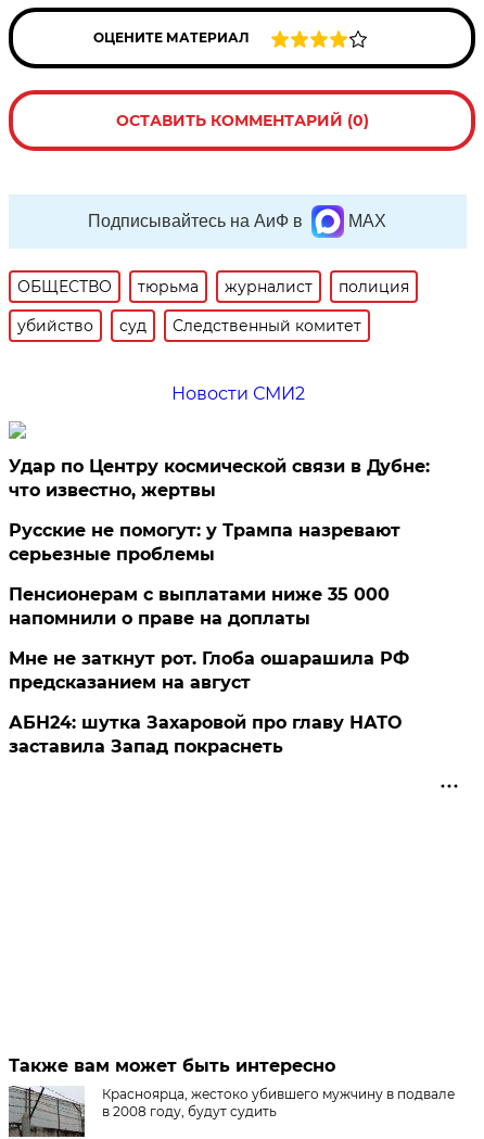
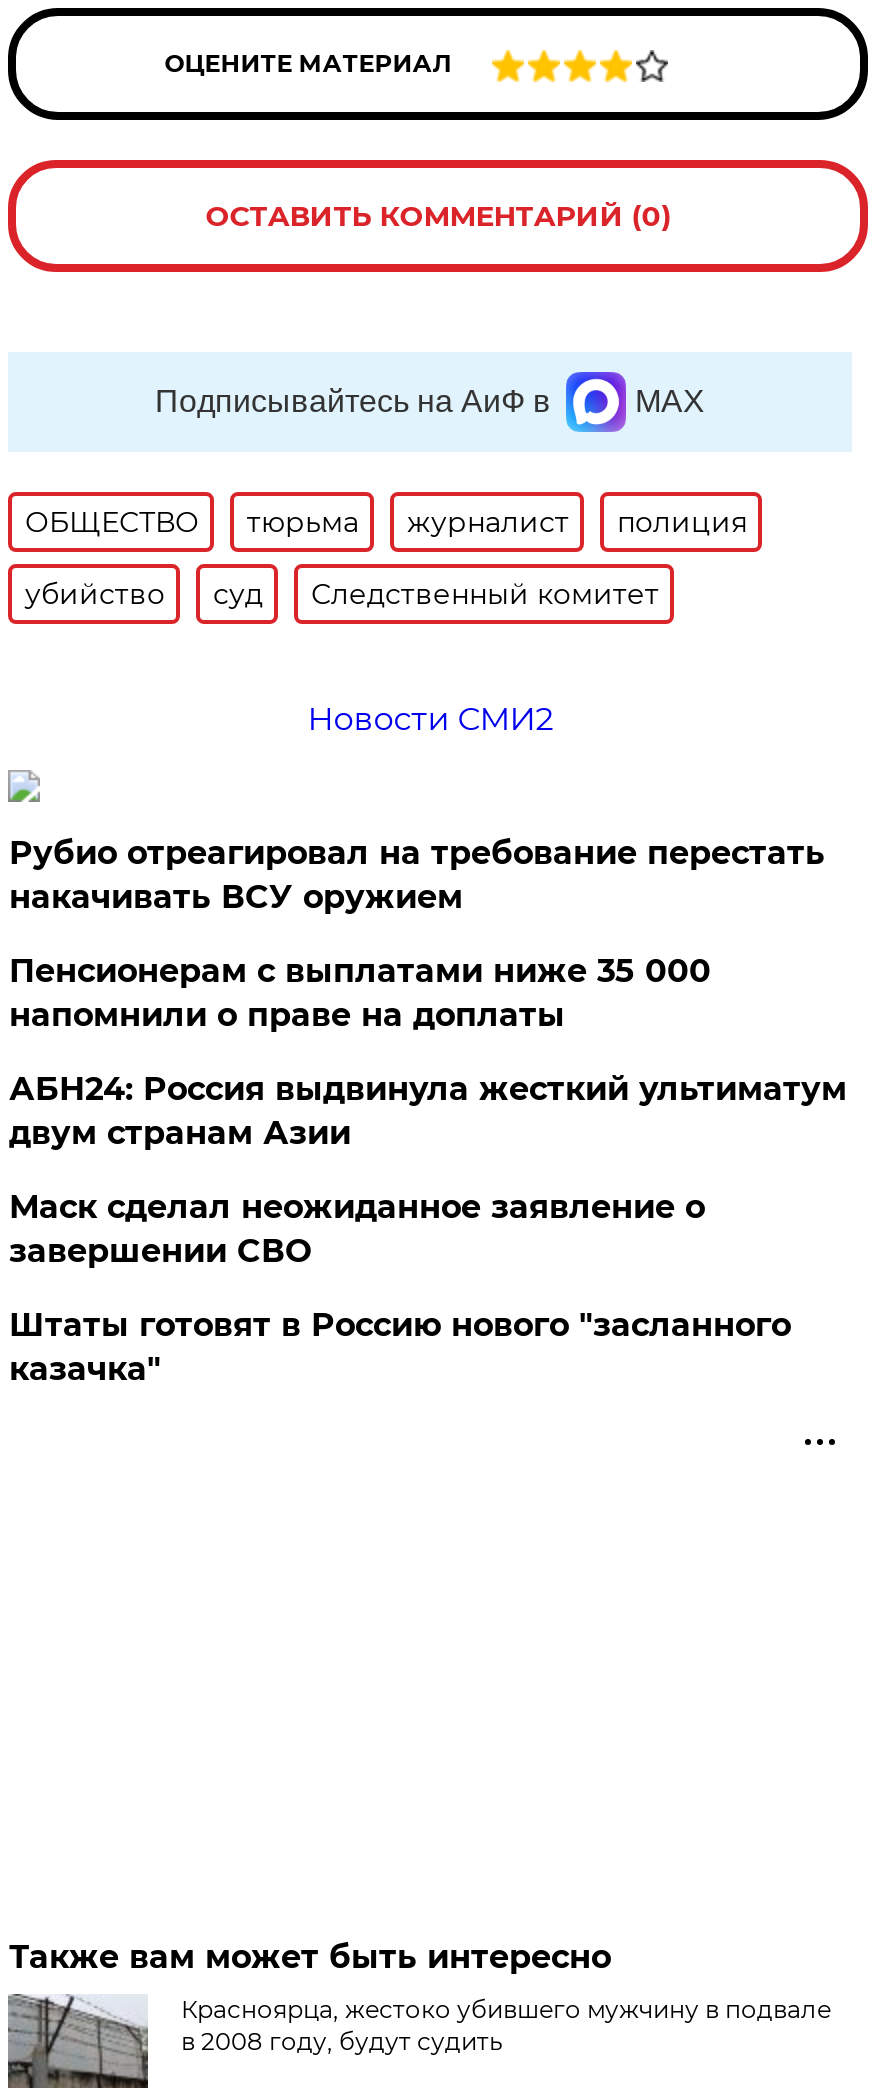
- Удар по Центру космической связи в Дубне:
- что известно, жертвы
- Русские не помогут: у Трампа назревают
- серьезные проблемы
+ Рубио отреагировал на требование перестать
+ накачивать ВСУ оружием

moved up: Пенсионерам с выплатами ниже 35 000 | напомнили о праве на доплаты

- Мне не заткнут рот. Глоба ошарашила РФ
- предсказанием на август
- АБН24: шутка Захаровой про главу НАТО
- заставила Запад покраснеть
+ АБН24: Россия выдвинула жесткий ультиматум
+ двум странам Азии
+ Маск сделал неожиданное заявление о
+ завершении СВО
+ Штаты готовят в Россию нового "засланного
+ казачка"
